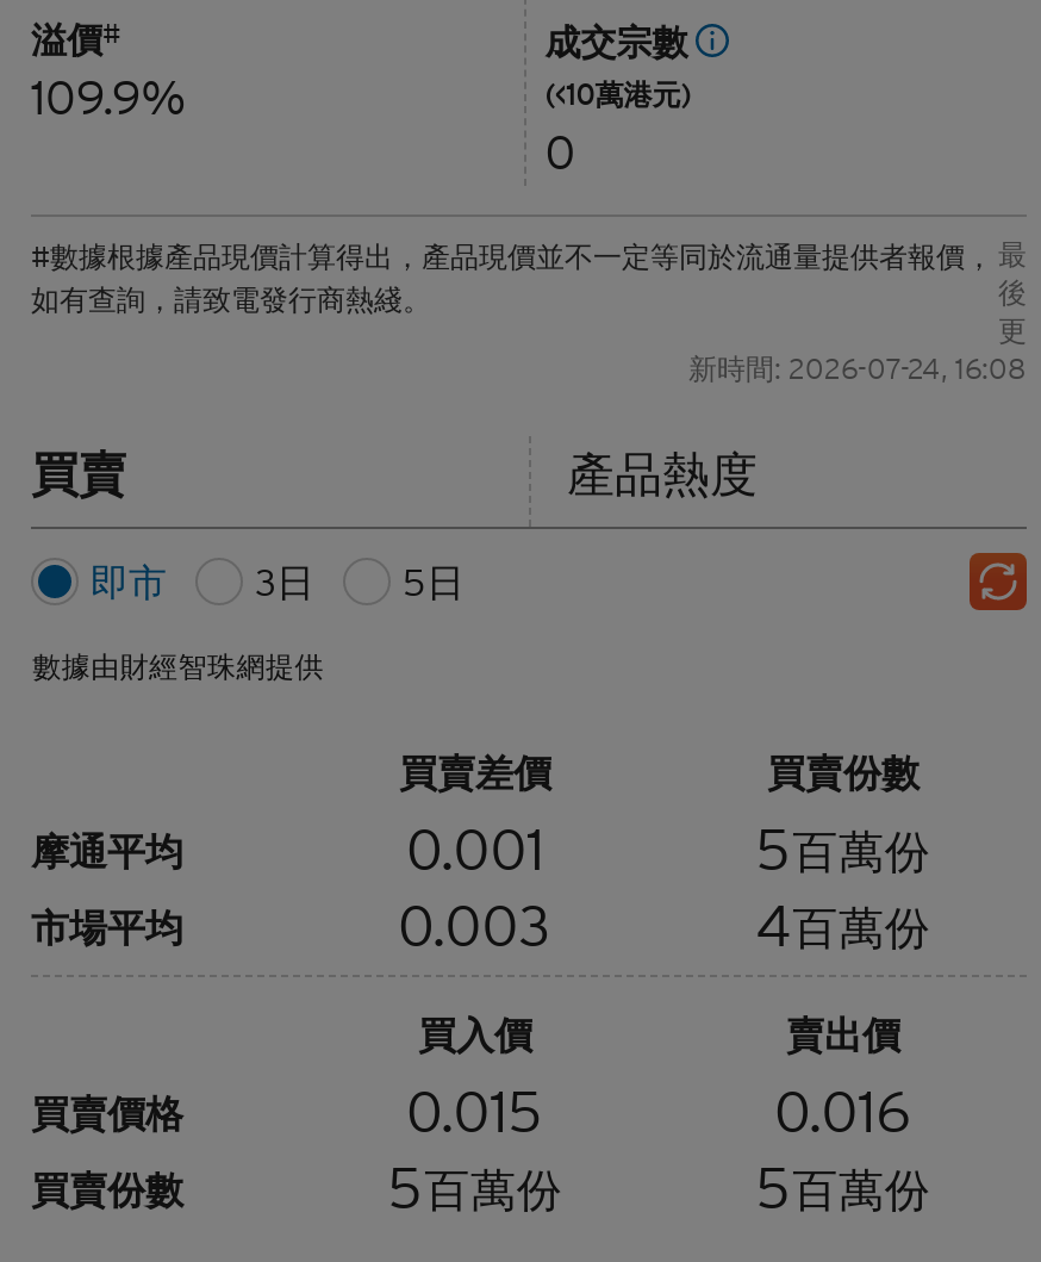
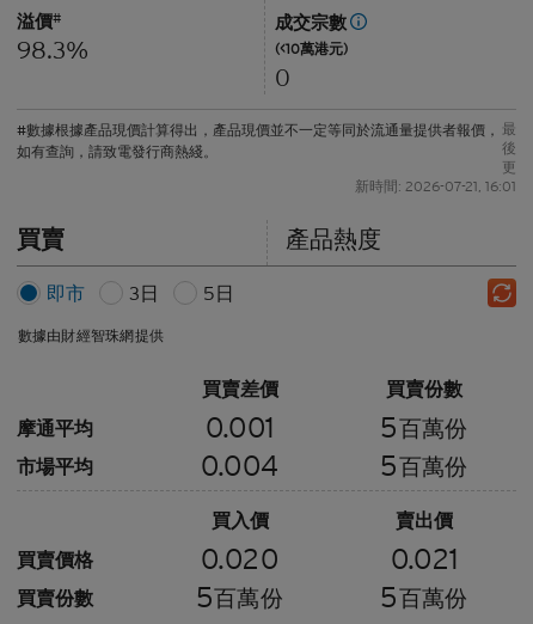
- 109.9%
+ 98.3%

- 新時間: 2026-07-24, 16:08
+ 新時間: 2026-07-21, 16:01

- 0.003
+ 0.004

- 4百萬份
+ 5百萬份

- 0.015
+ 0.020

- 0.016
+ 0.021
